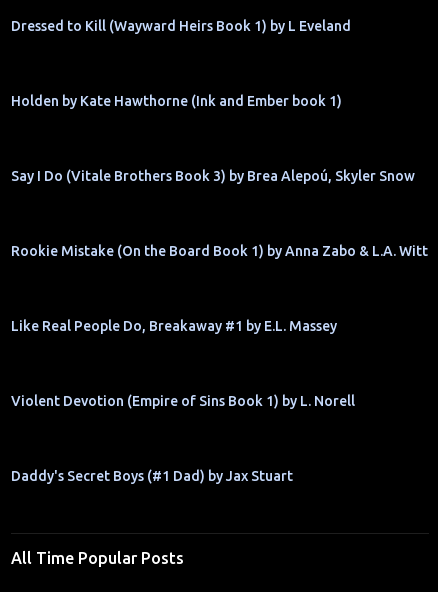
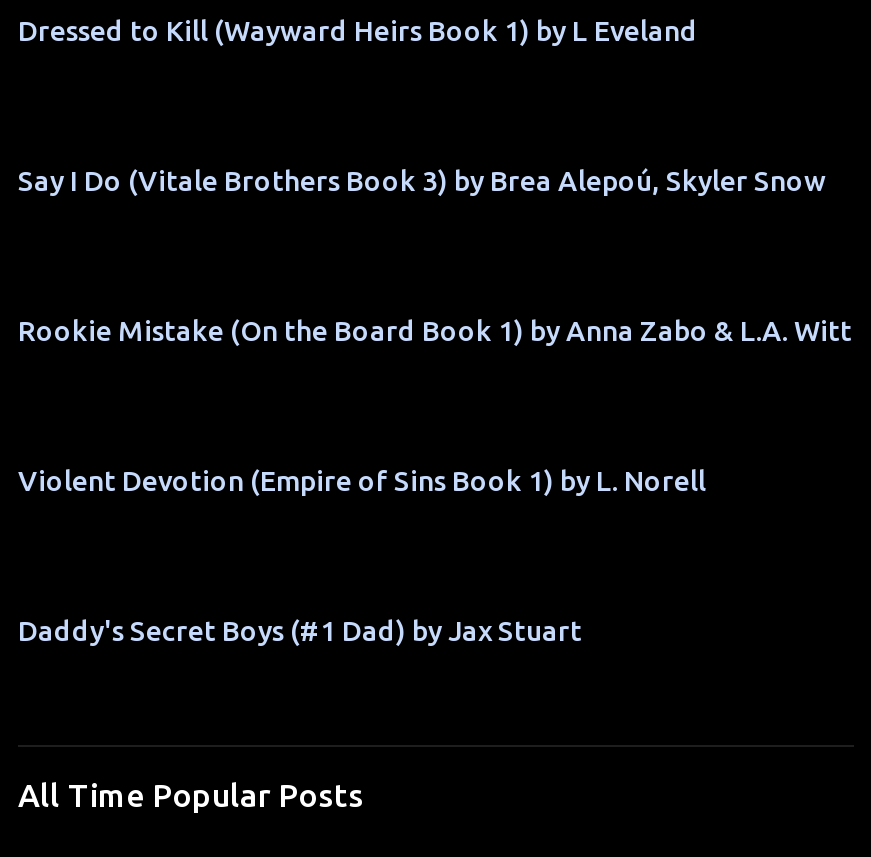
- Holden by Kate Hawthorne (Ink and Ember book 1)

- Like Real People Do, Breakaway #1 by E.L. Massey
